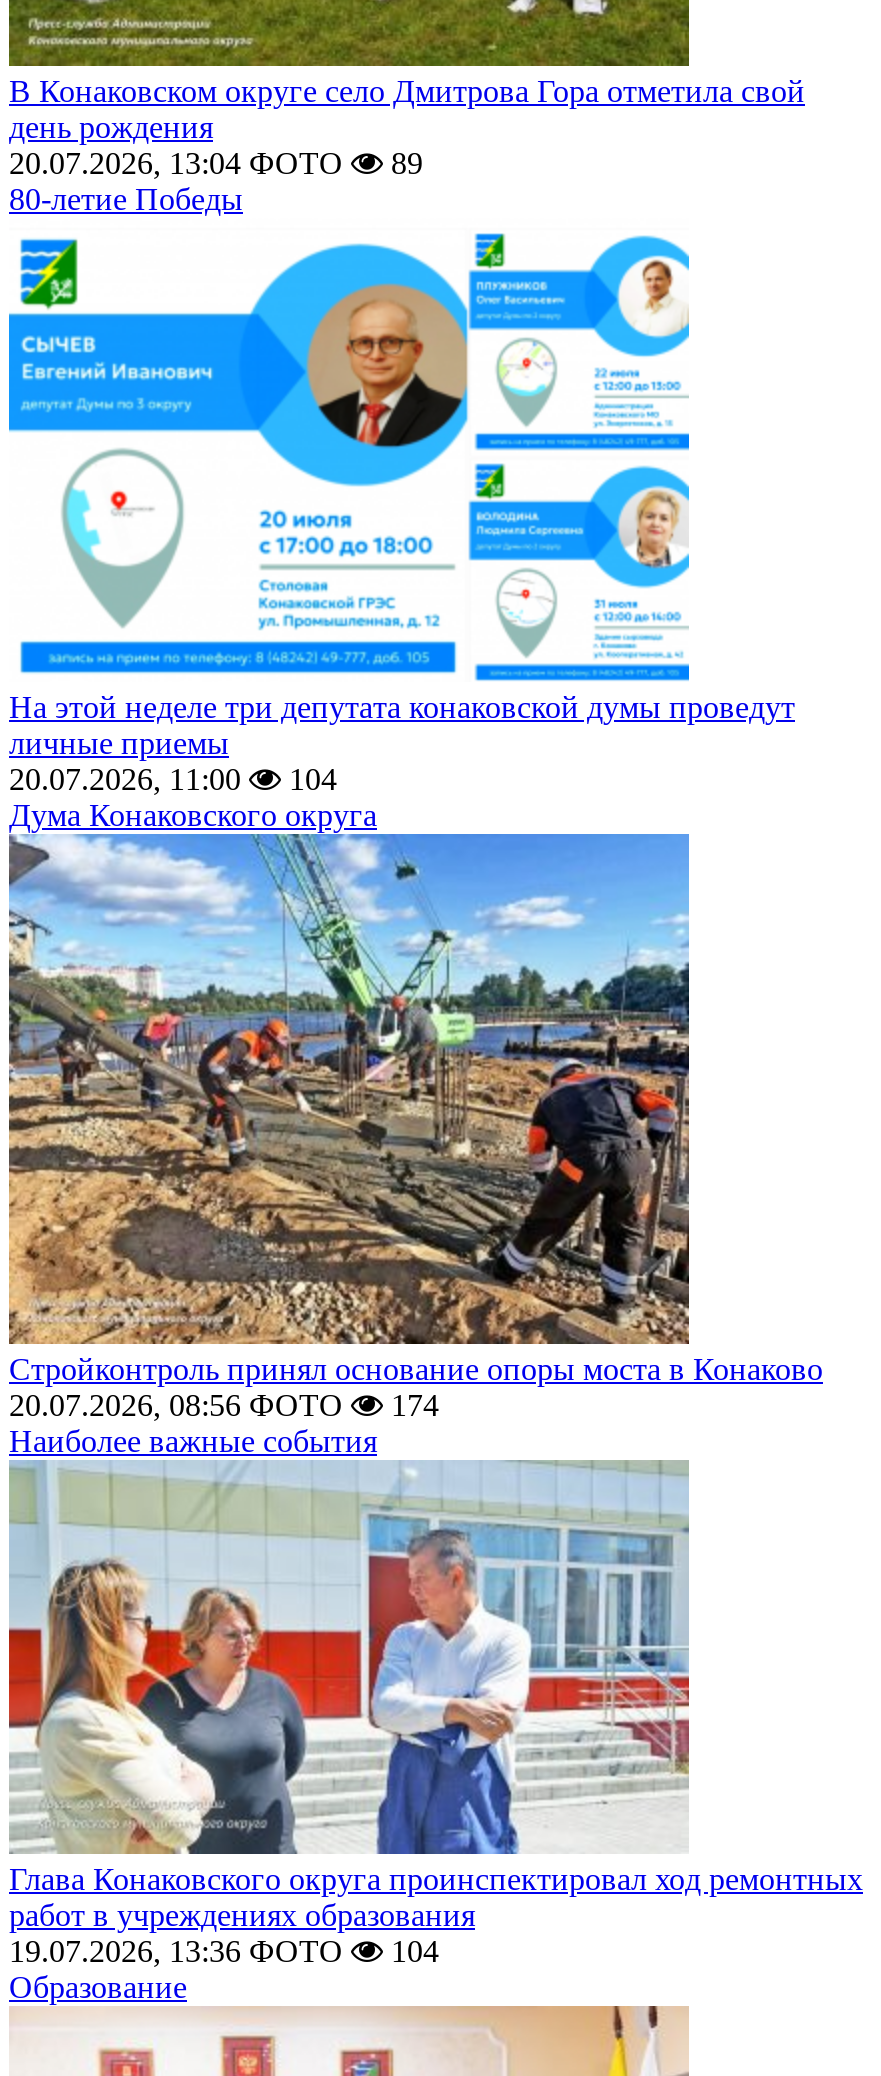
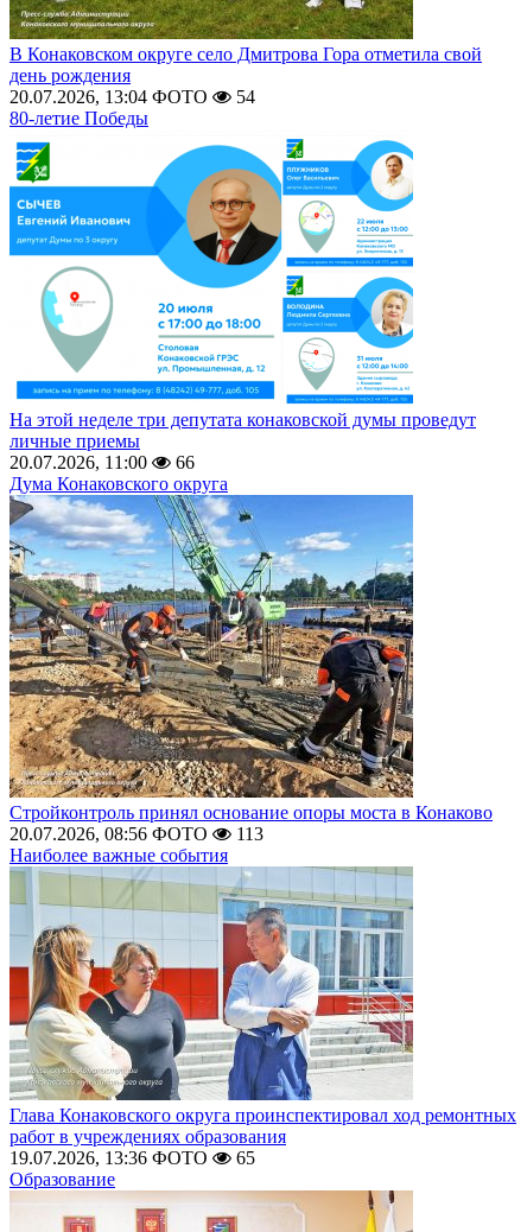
- 20.07.2026, 13:04 ФОТО 89
+ 20.07.2026, 13:04 ФОТО 54

- 20.07.2026, 11:00 104
+ 20.07.2026, 11:00 66

- 20.07.2026, 08:56 ФОТО 174
+ 20.07.2026, 08:56 ФОТО 113

- 19.07.2026, 13:36 ФОТО 104
+ 19.07.2026, 13:36 ФОТО 65
